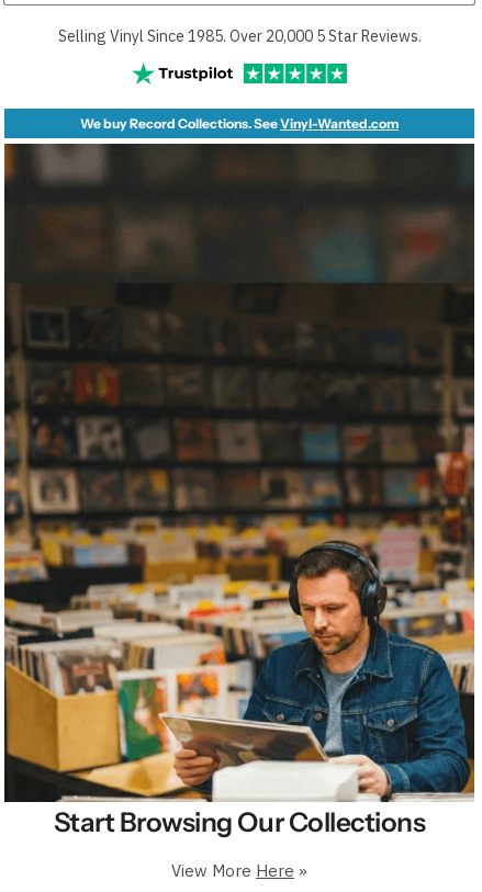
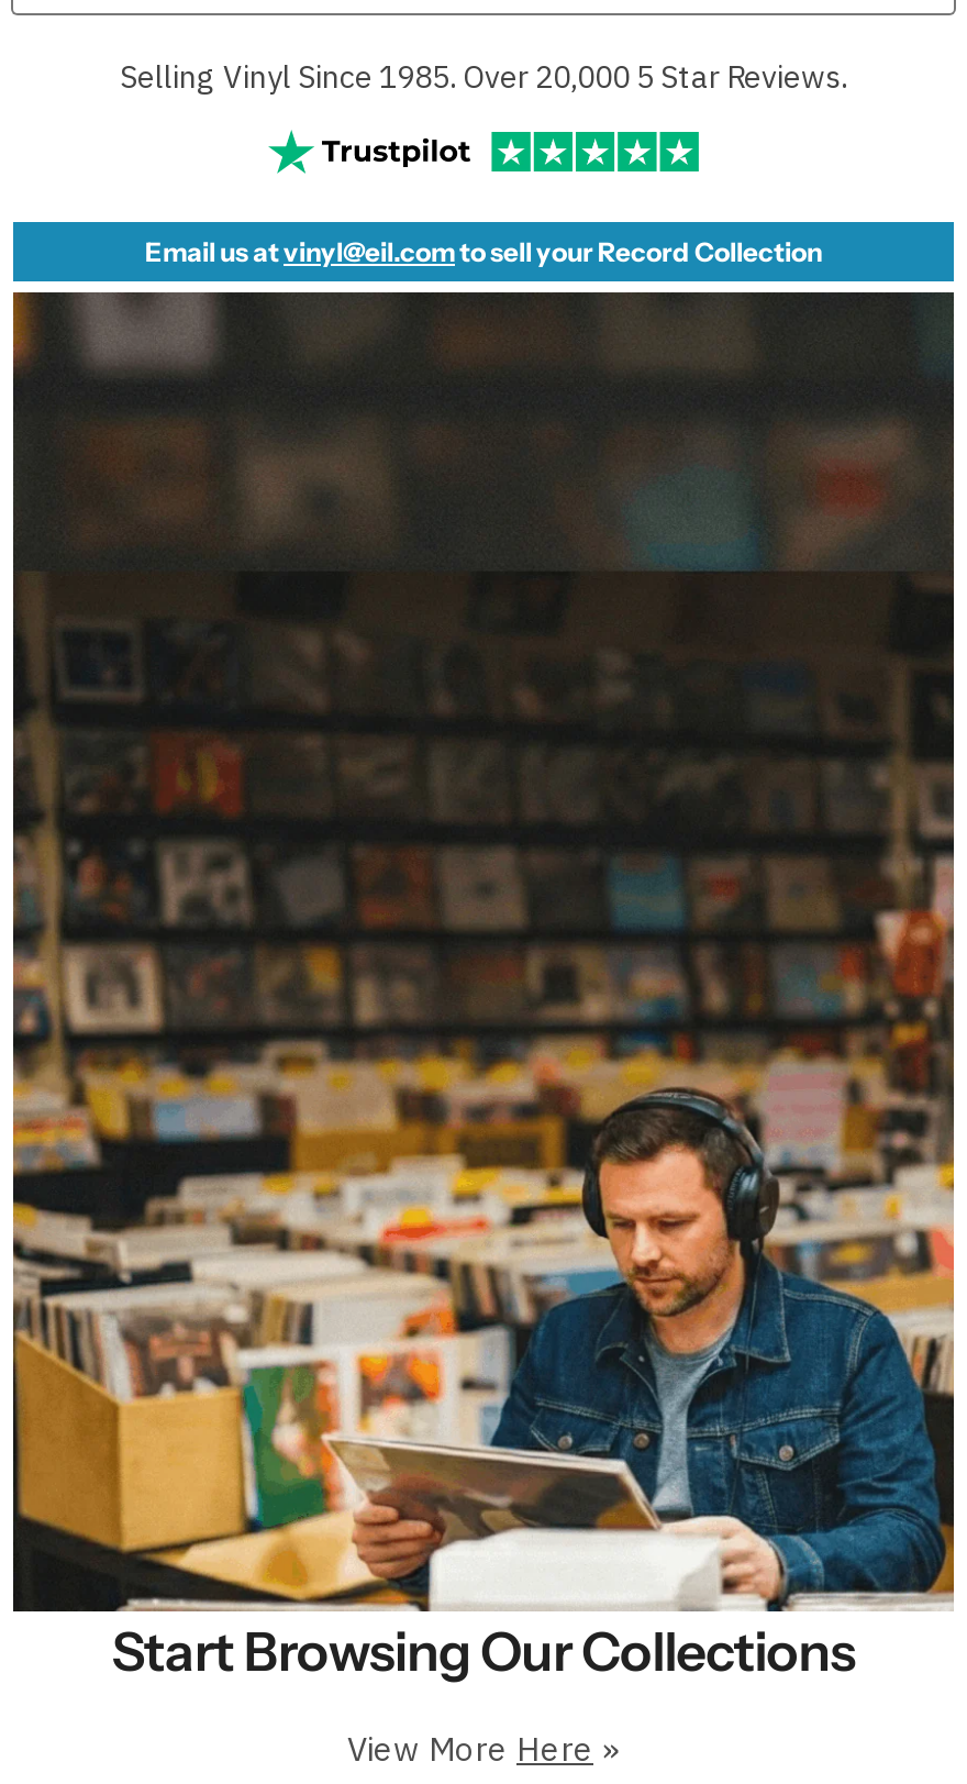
- We buy Record Collections. SeeVinyl-Wanted.com
+ Email us atvinyl@eil.comto sell your Record Collection
